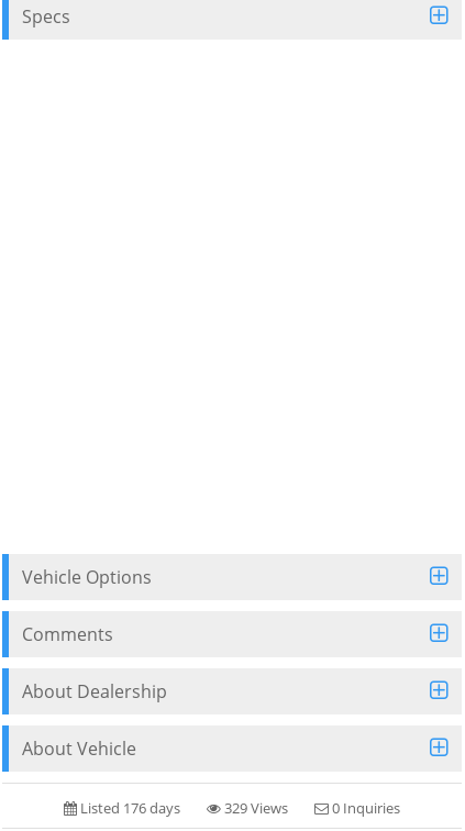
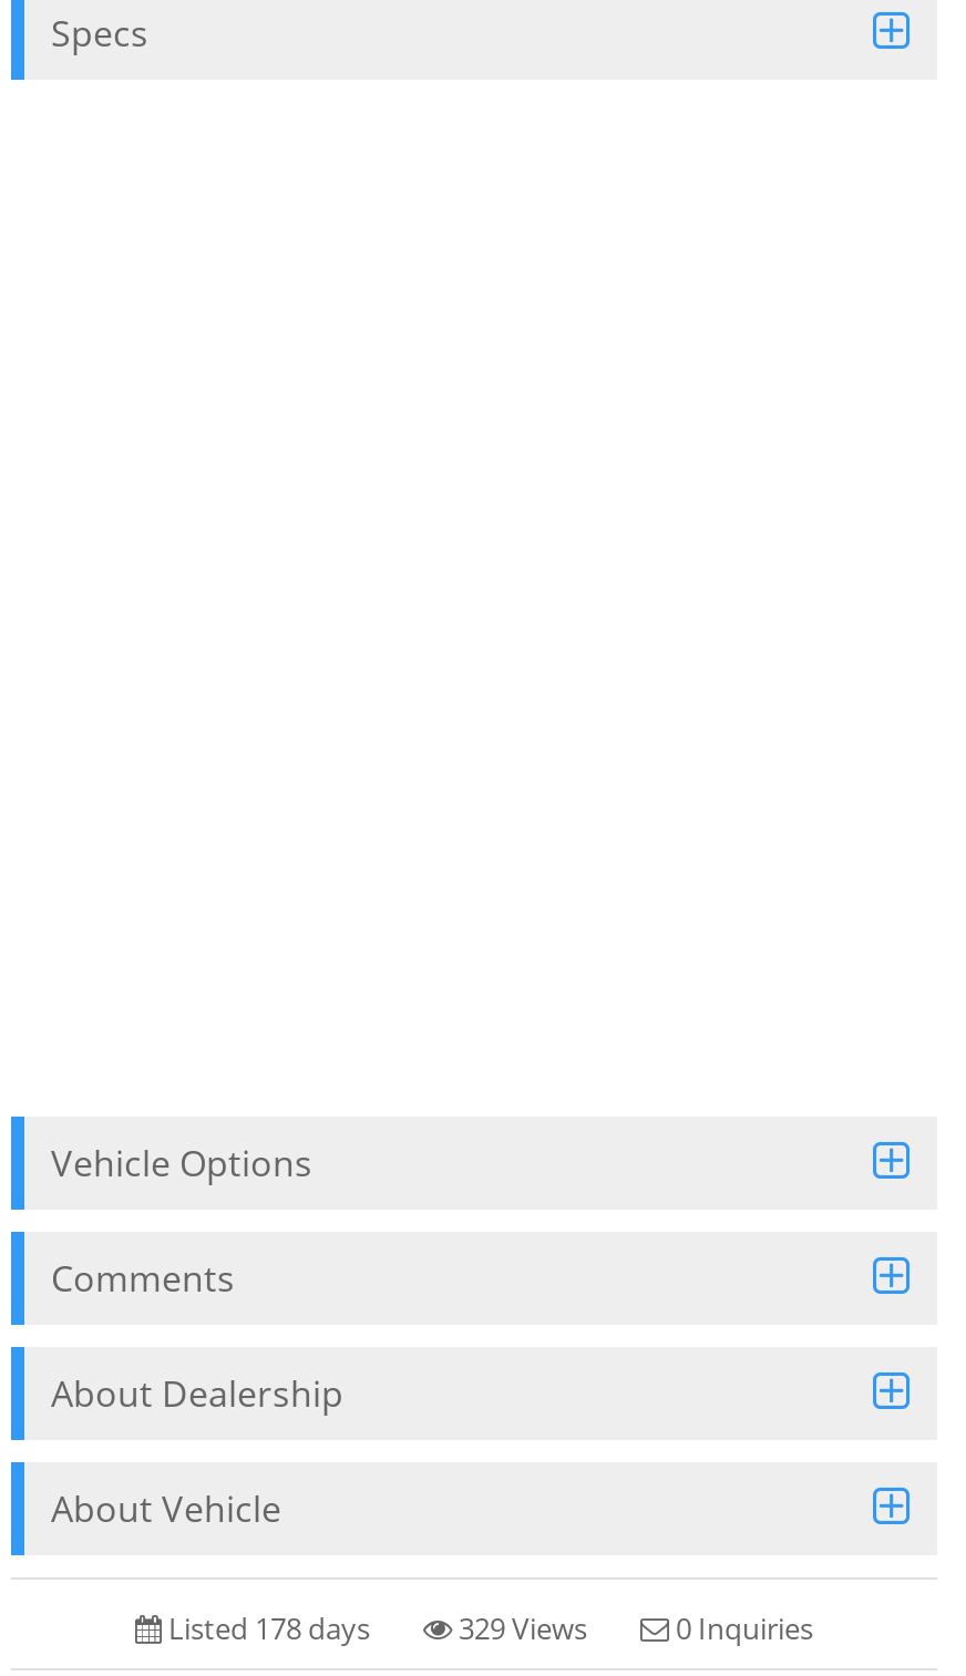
- Listed 176 days
+ Listed 178 days
